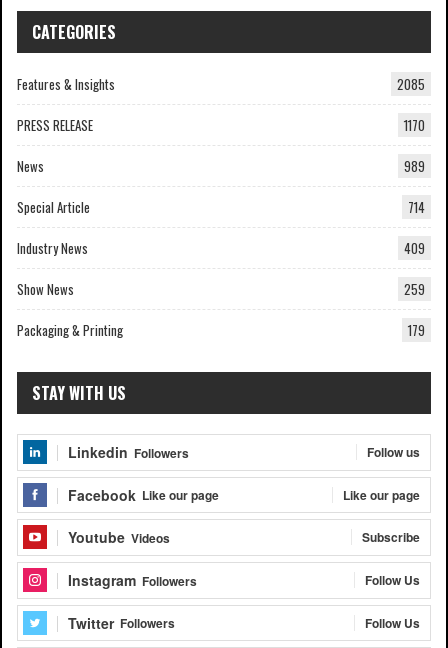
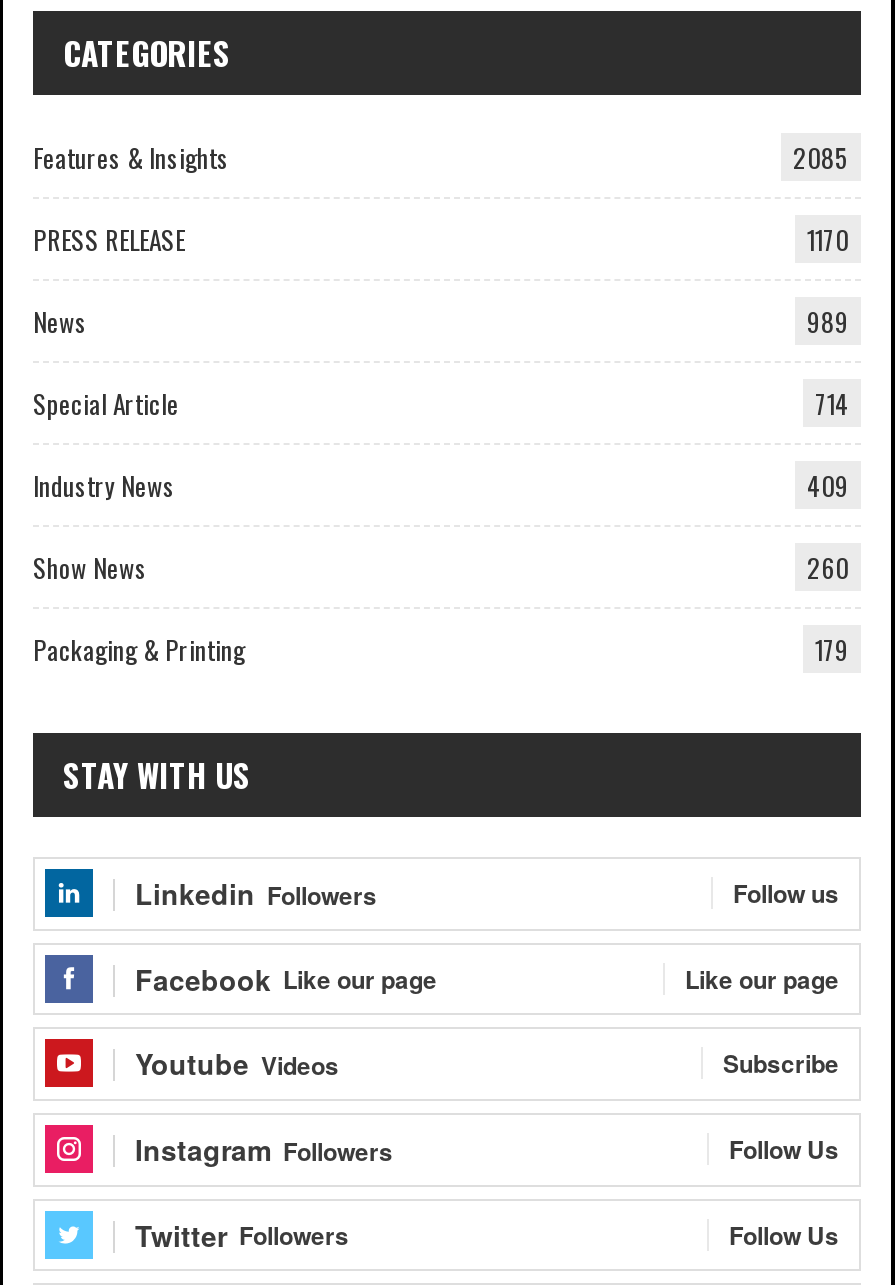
- 259
+ 260
